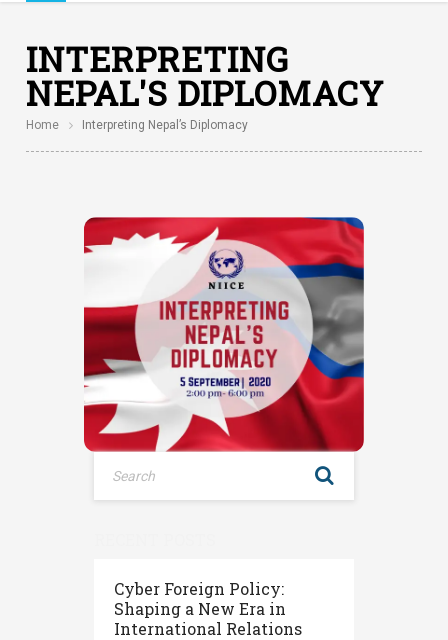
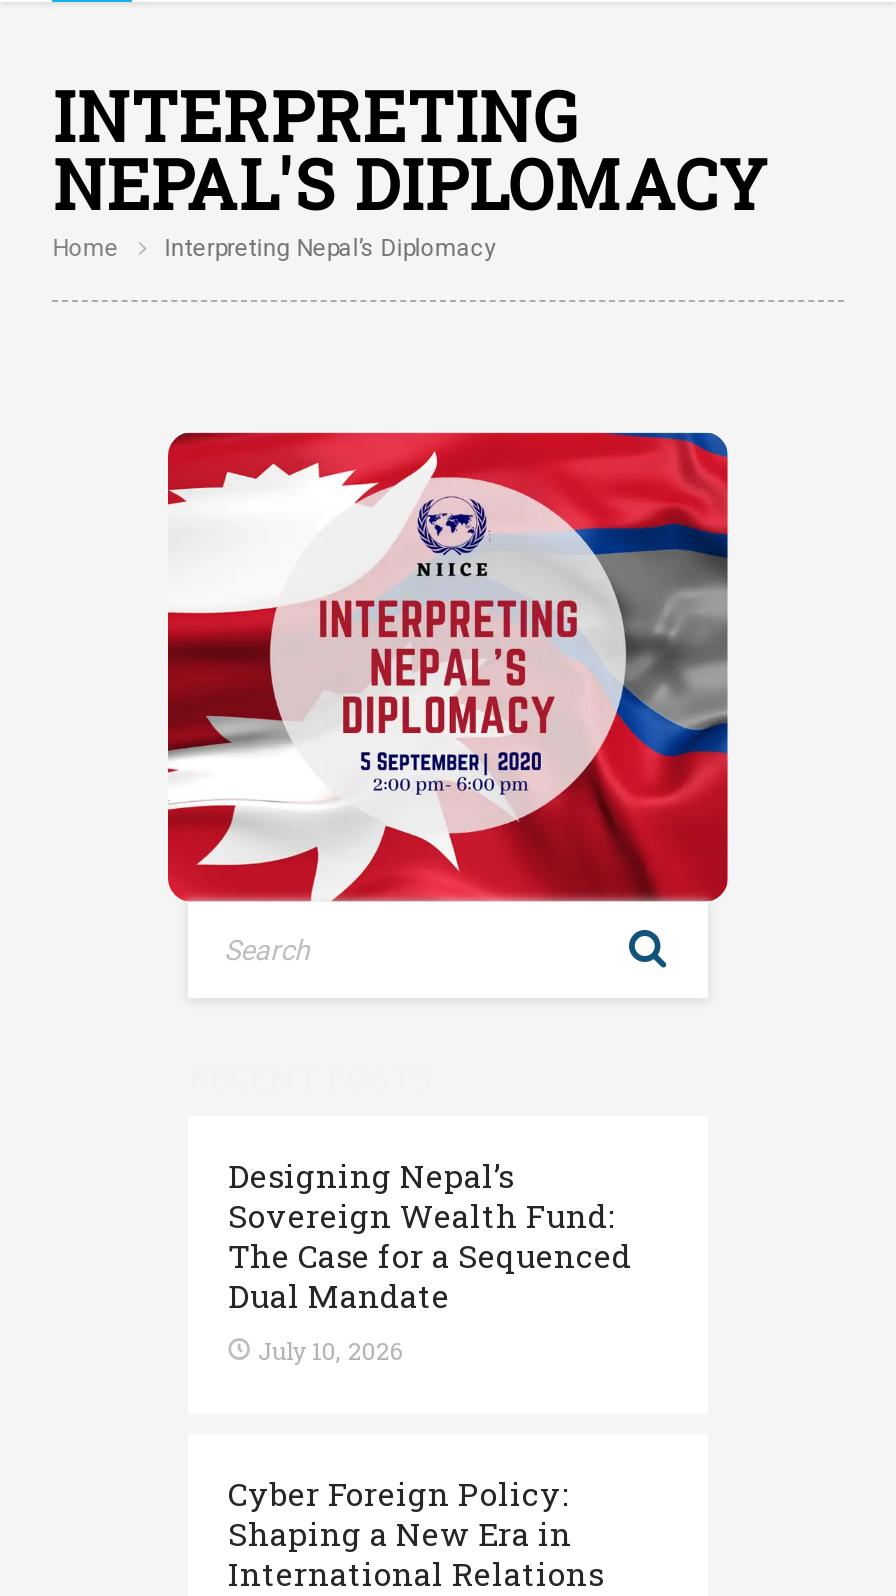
+ Designing Nepal’s
+ Sovereign Wealth Fund:
+ The Case for a Sequenced
+ Dual Mandate
+ July 10, 2026
